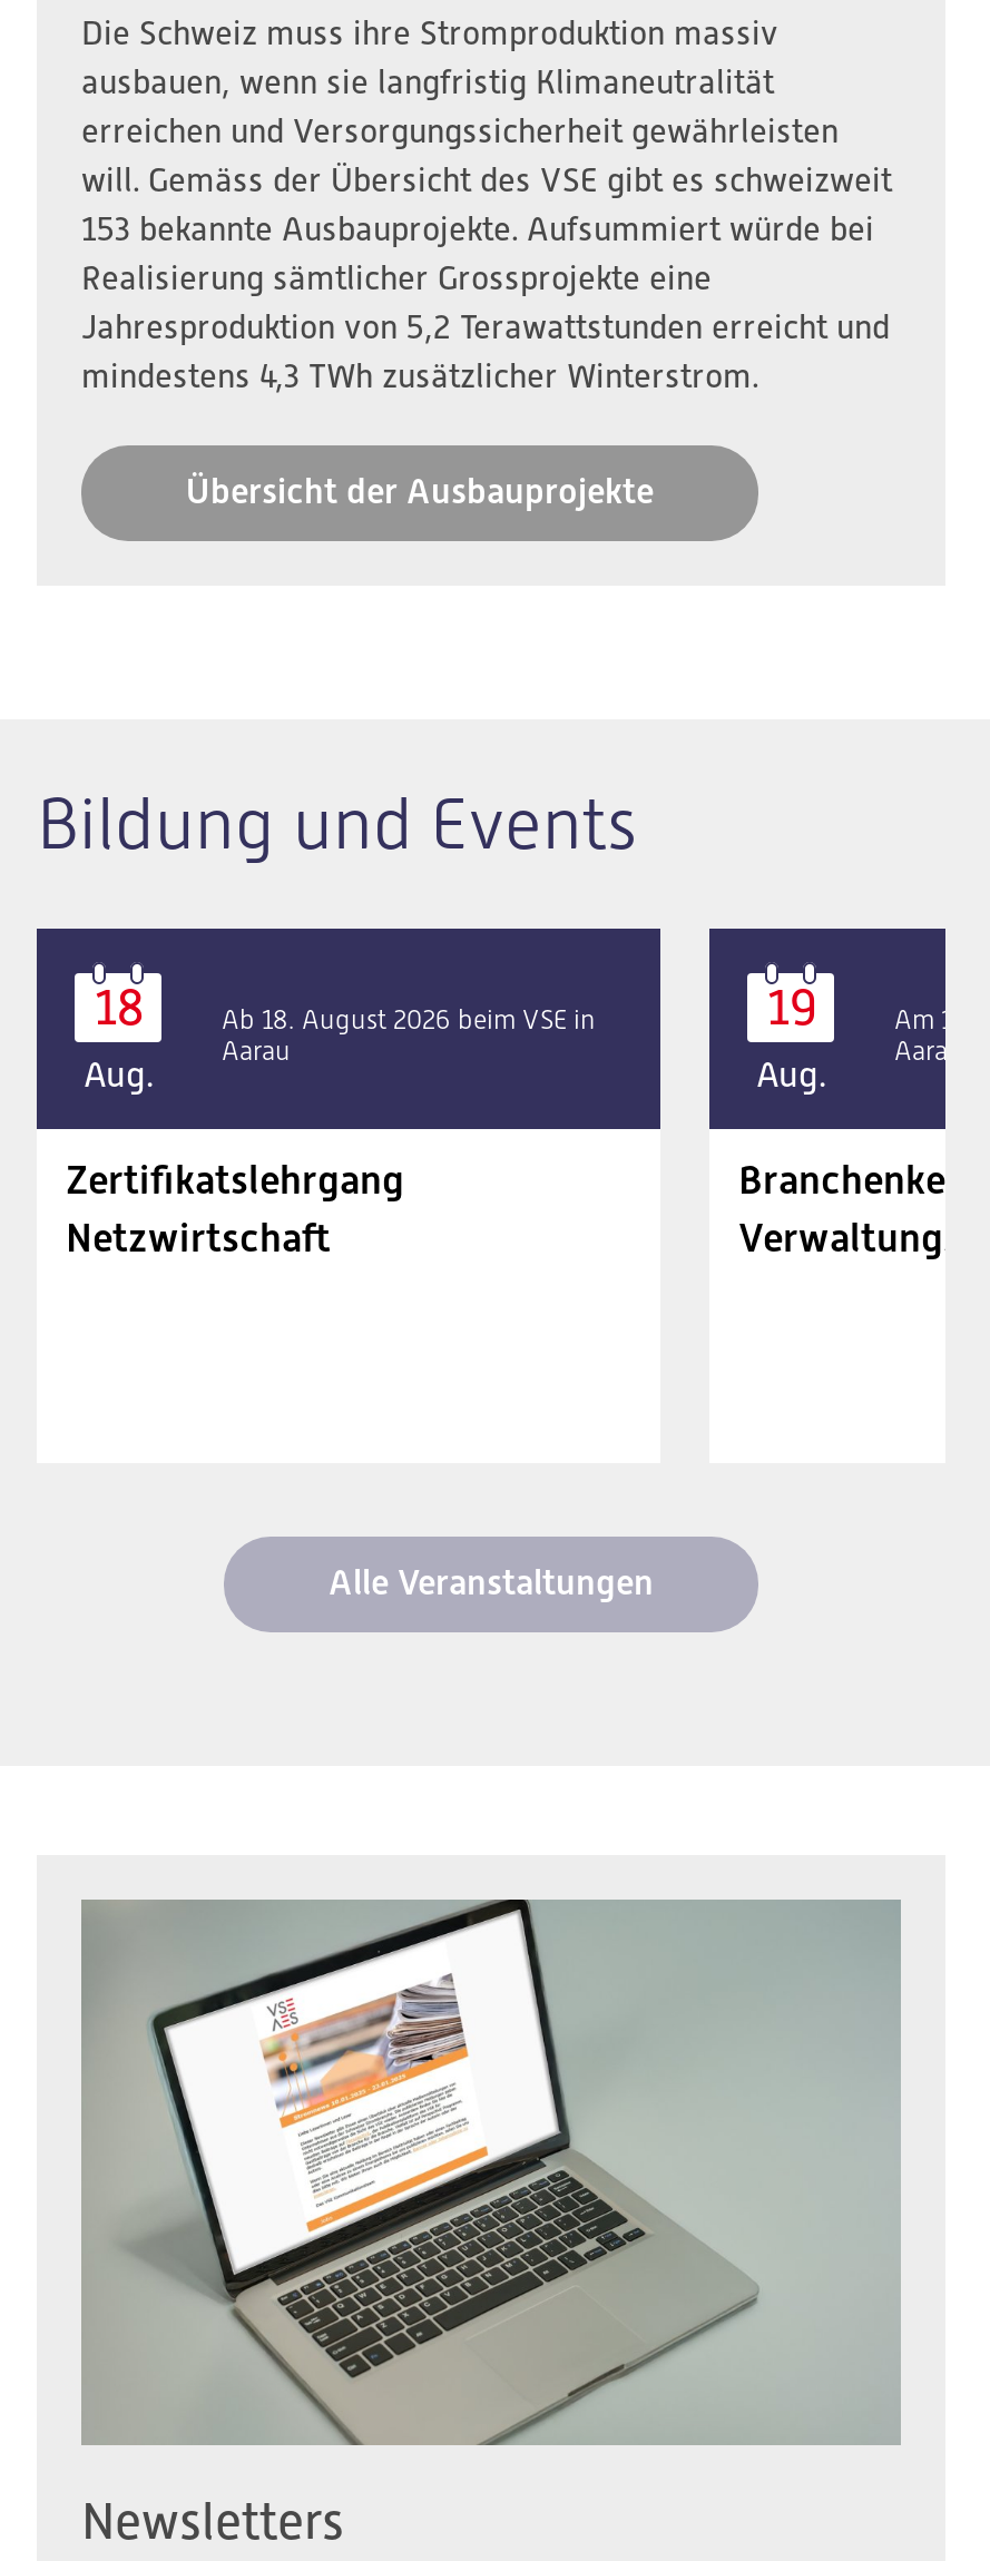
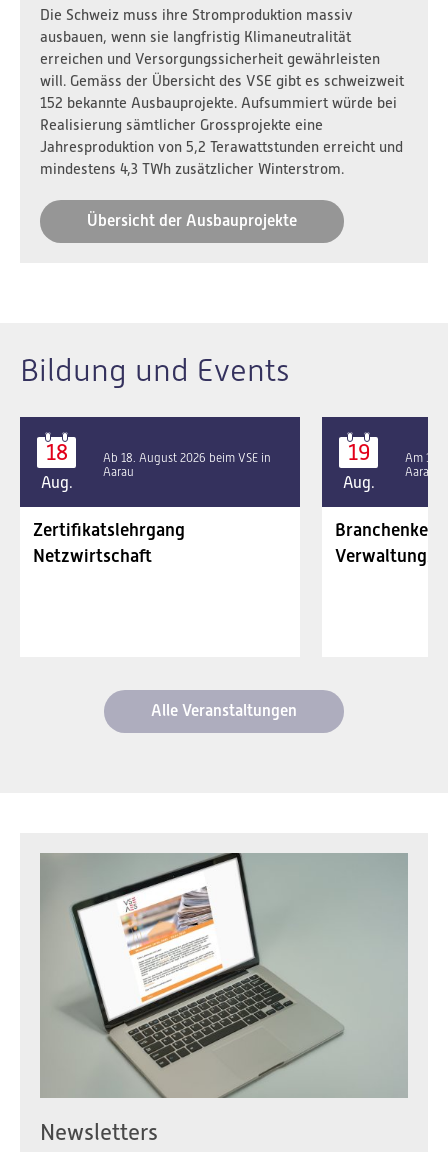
- 153 bekannte Ausbauprojekte. Aufsummiert würde bei
+ 152 bekannte Ausbauprojekte. Aufsummiert würde bei
